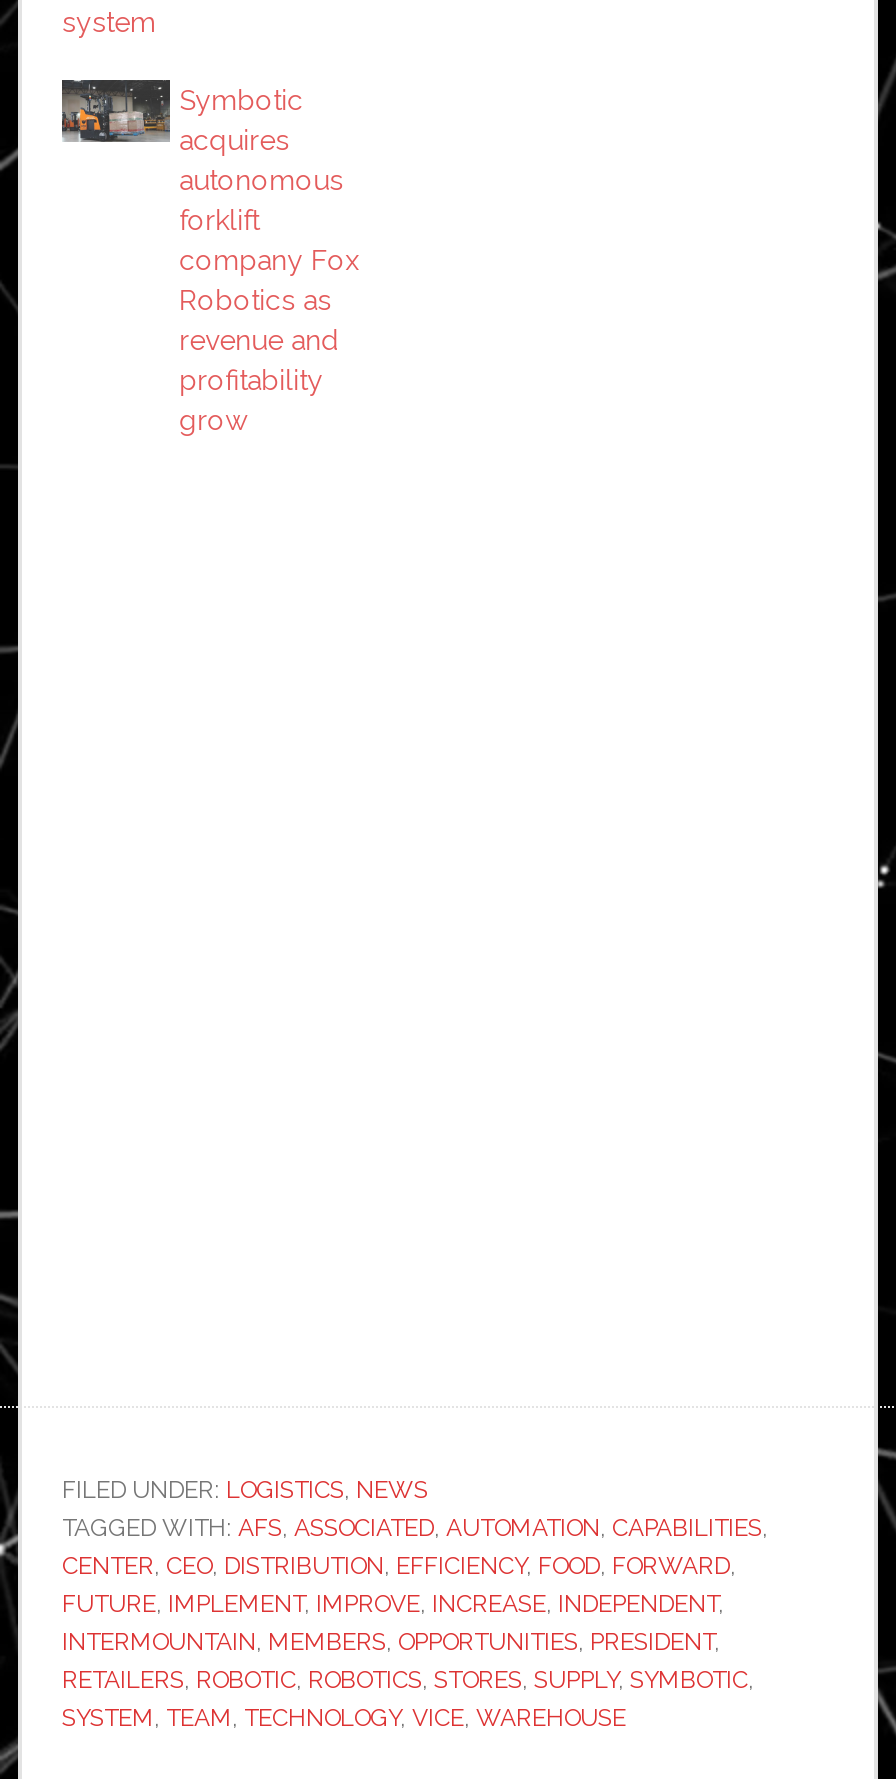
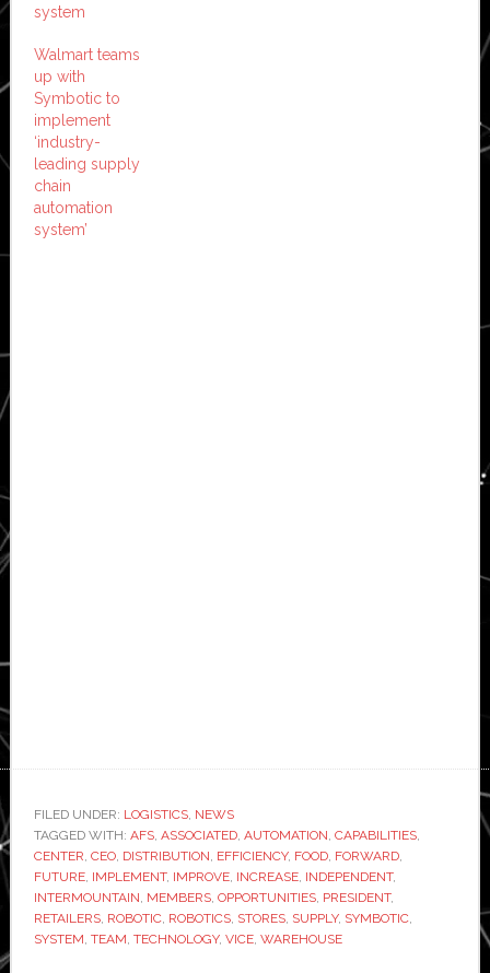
- Symbotic
- acquires
- autonomous
- forklift
- company Fox
- Robotics as
- revenue and
- profitability
- grow
+ Walmart teams
+ up with
+ Symbotic to
+ implement
+ ‘industry-
+ leading supply
+ chain
+ automation
+ system’
